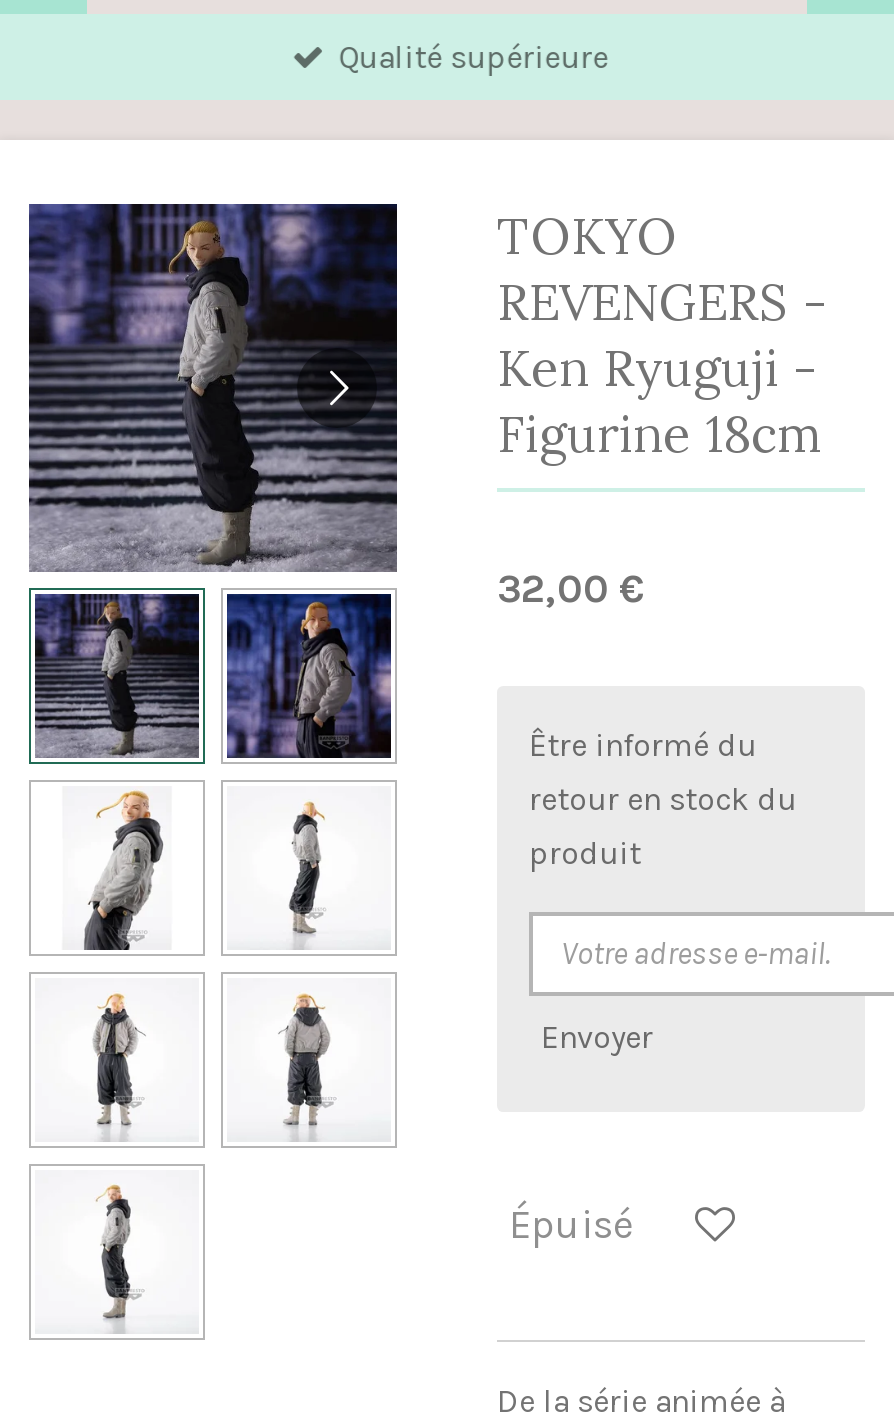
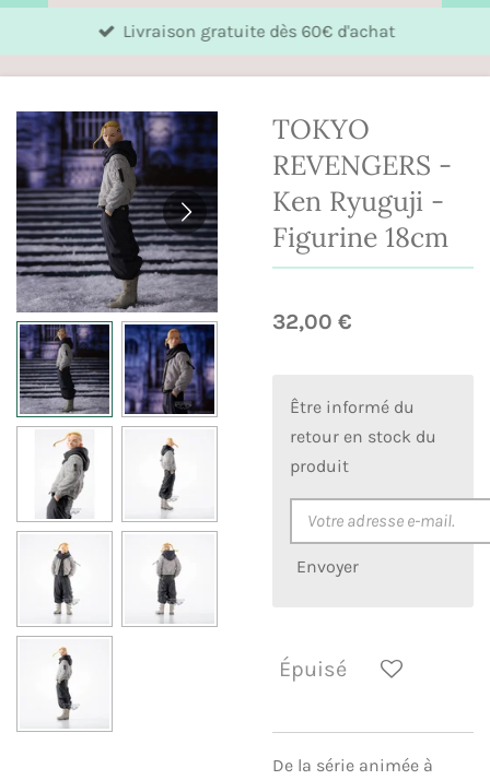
- Qualité supérieure
+ Livraison gratuite dès 60€ d'achat
